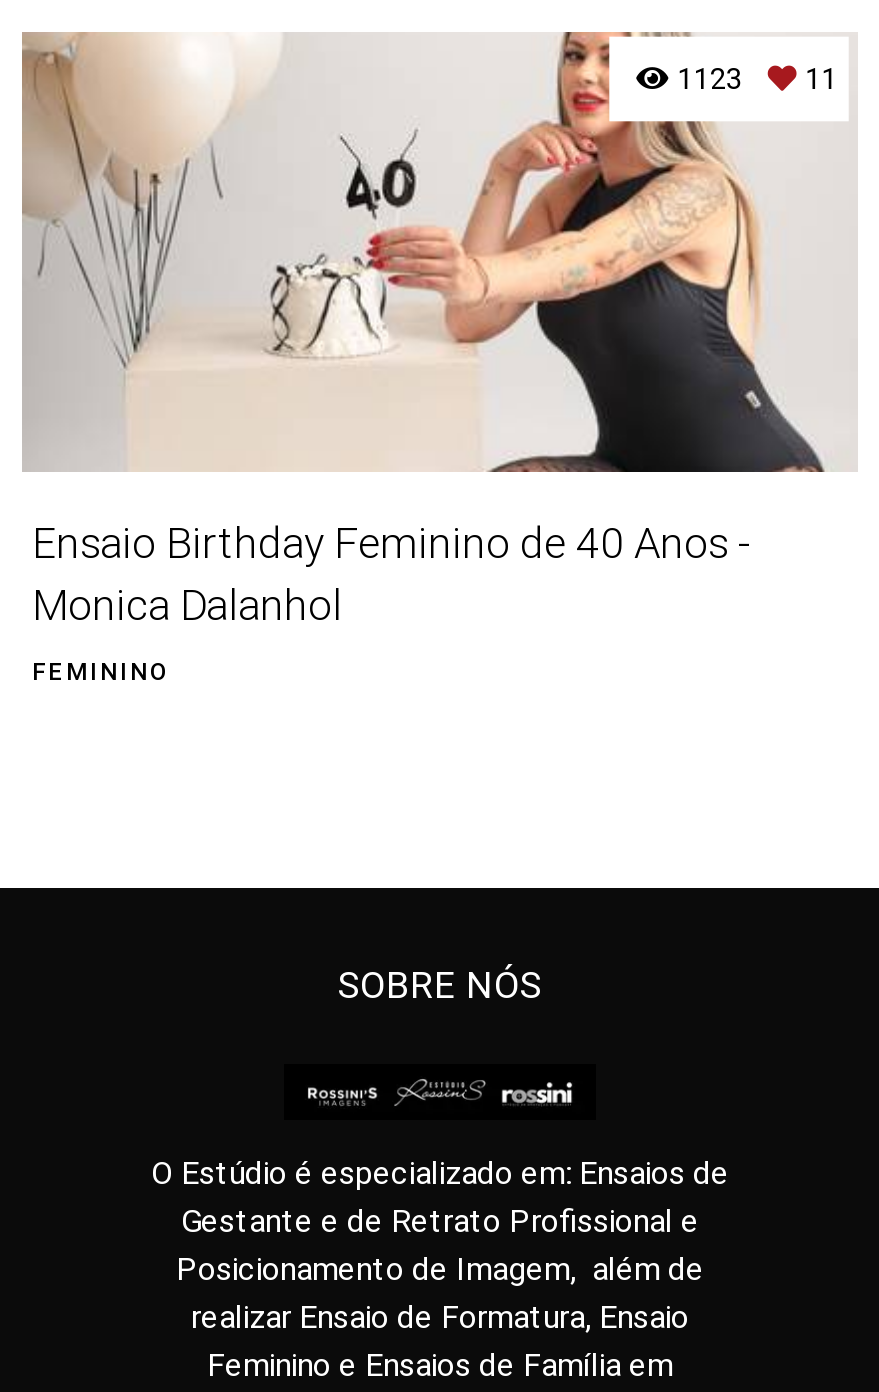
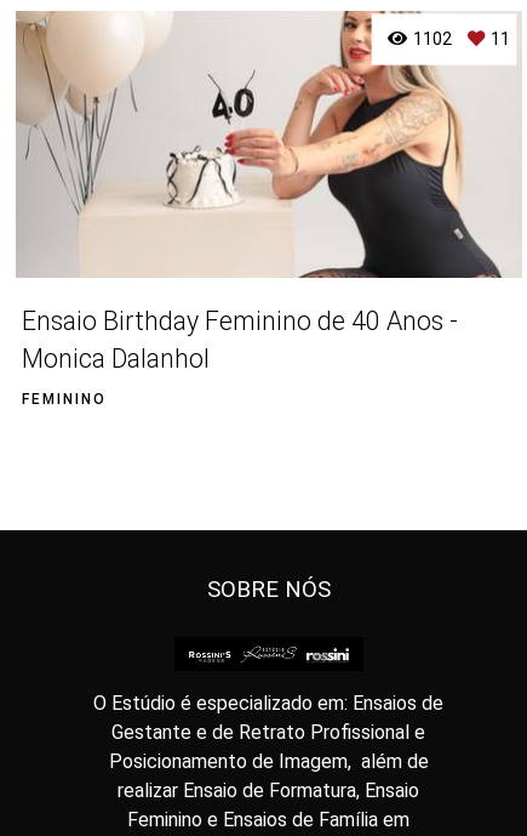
- 1123 11
+ 1102 11
